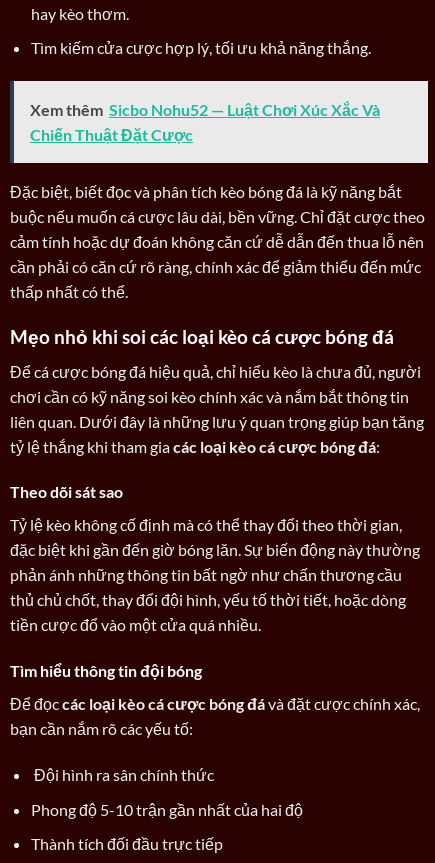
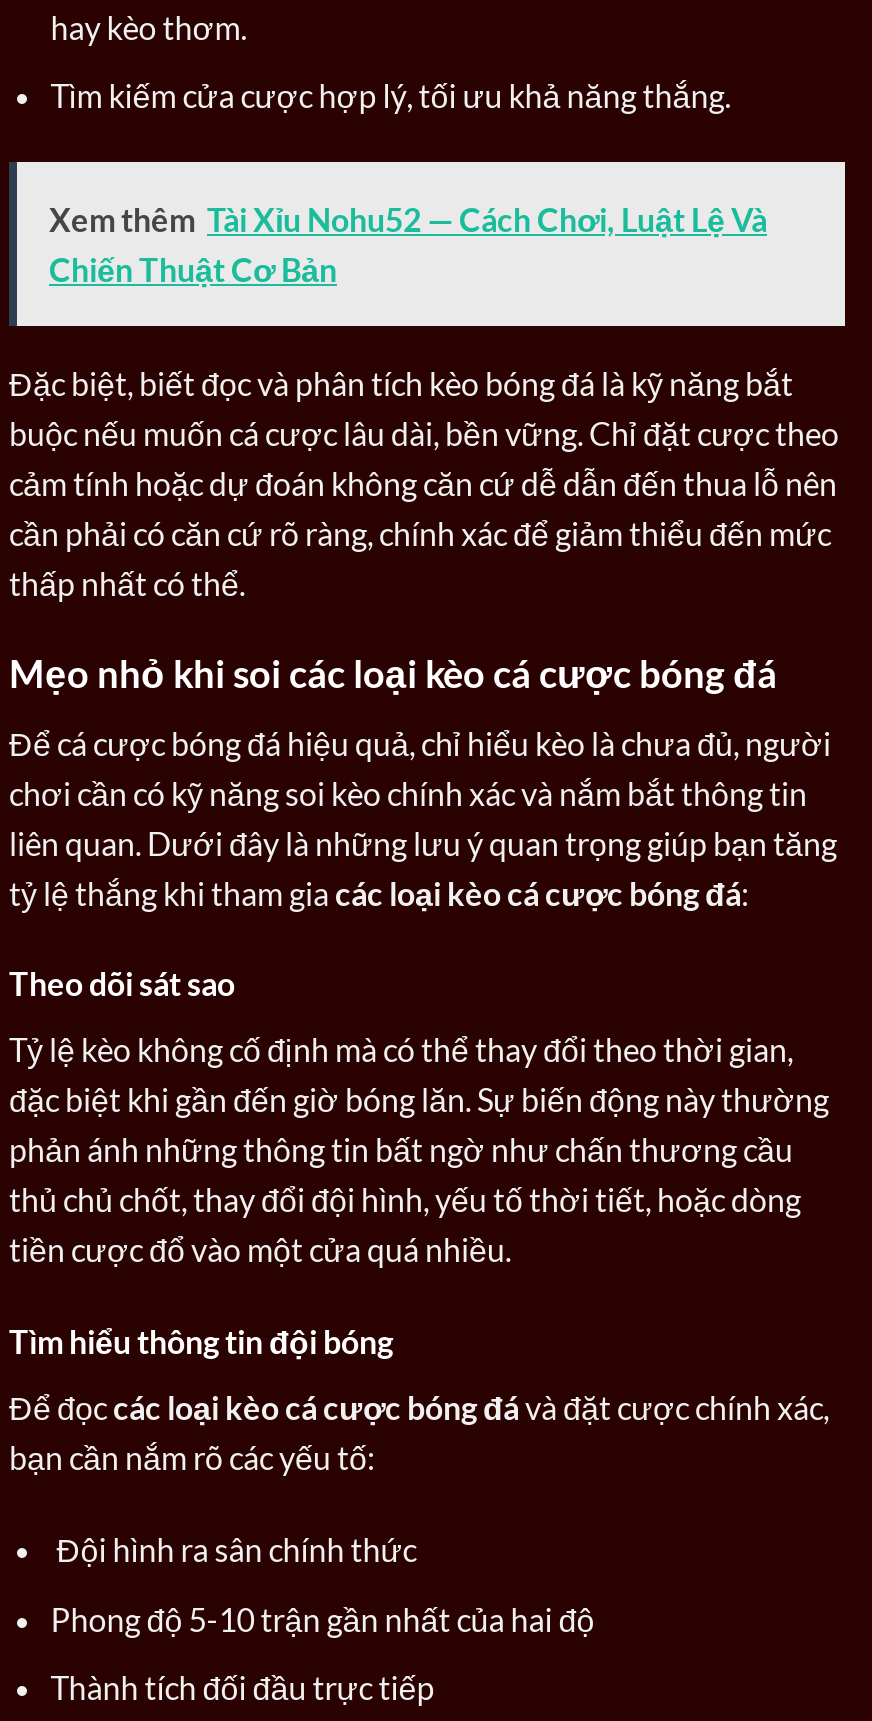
- Xem thêm Sicbo Nohu52 — Luật Chơi Xúc Xắc Và
- Chiến Thuật Đặt Cược
+ Xem thêm Tài Xỉu Nohu52 — Cách Chơi, Luật Lệ Và
+ Chiến Thuật Cơ Bản
